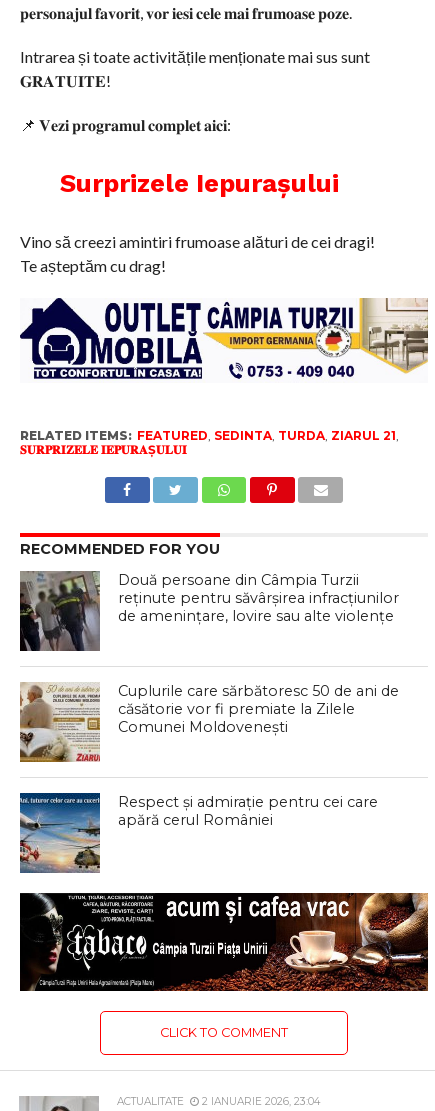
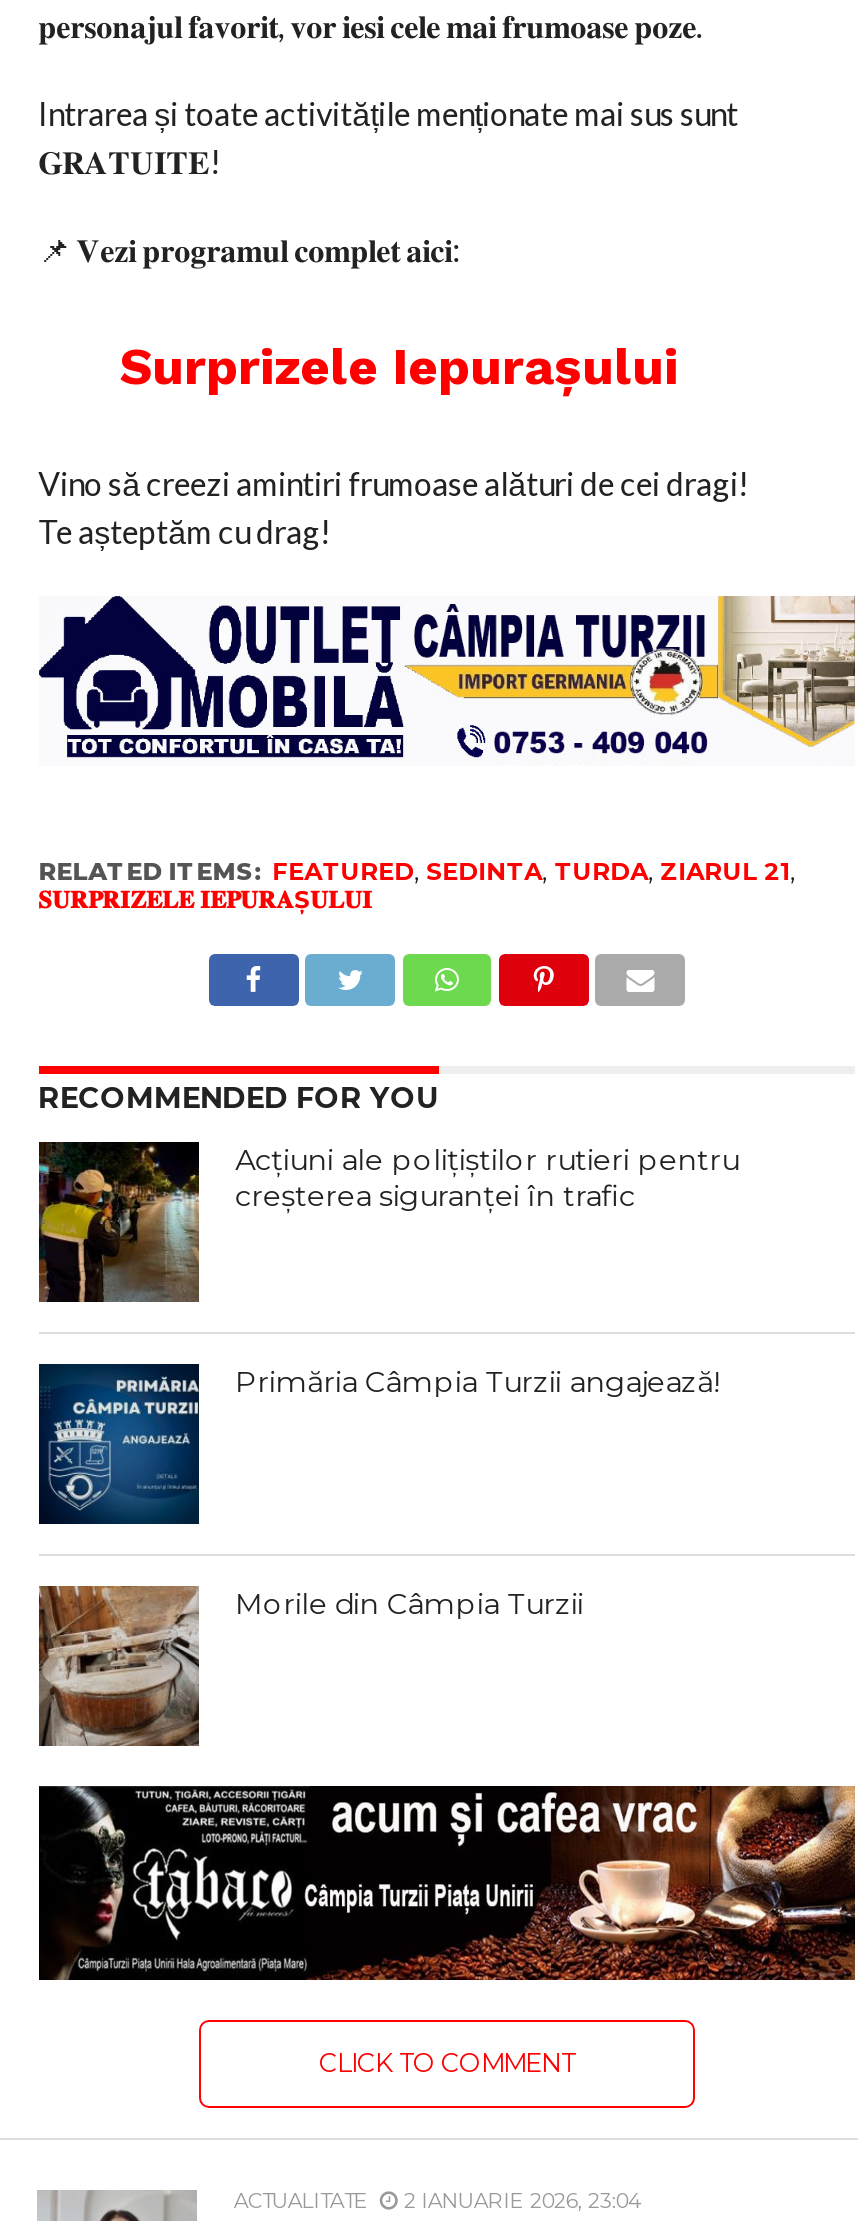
- [image]
- Două persoane din Câmpia Turzii
- reținute pentru săvârșirea infracțiunilor
- de amenințare, lovire sau alte violențe
+ [image]
+ Acțiuni ale polițiștilor rutieri pentru
+ creșterea siguranței în trafic

- [image]
- Cuplurile care sărbătoresc 50 de ani de
- căsătorie vor fi premiate la Zilele
- Comunei Moldovenești
+ [image]
+ Primăria Câmpia Turzii angajează!

- [image]
- Respect și admirație pentru cei care
- apără cerul României
+ [image]
+ Morile din Câmpia Turzii
